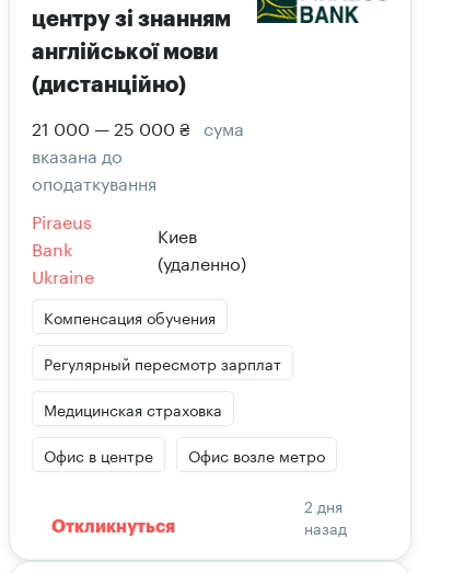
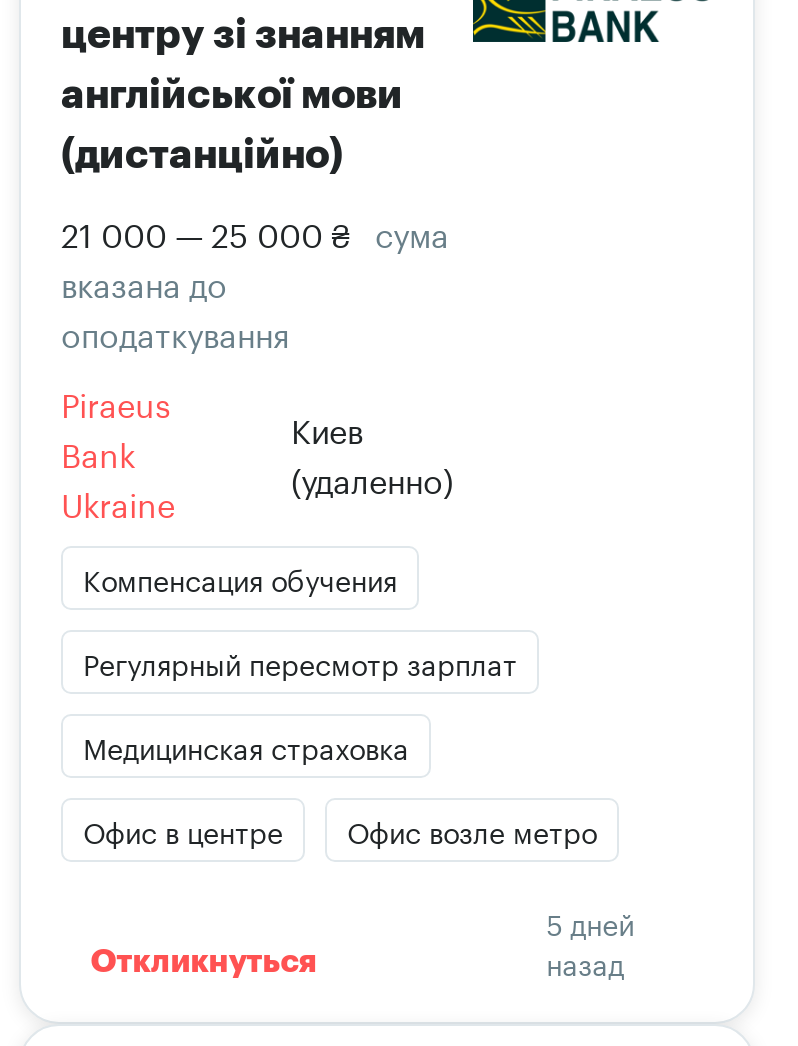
- 2 дня
+ 5 дней
